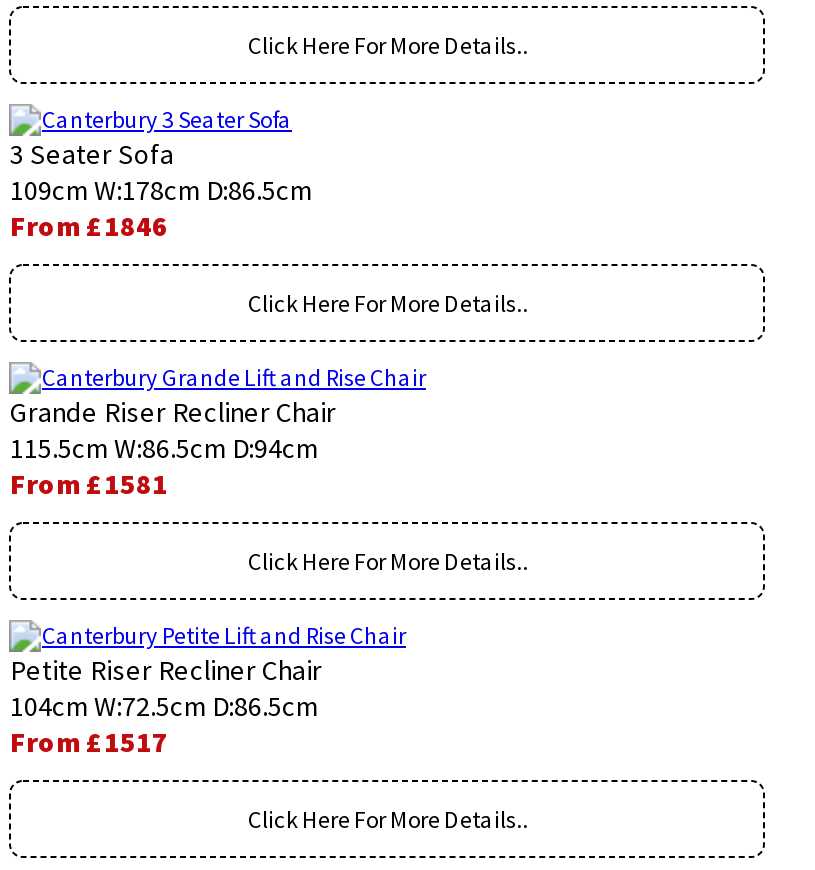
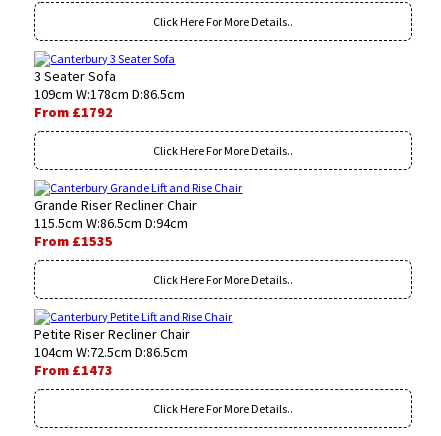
- From £1846
+ From £1792

- From £1581
+ From £1535

- From £1517
+ From £1473
